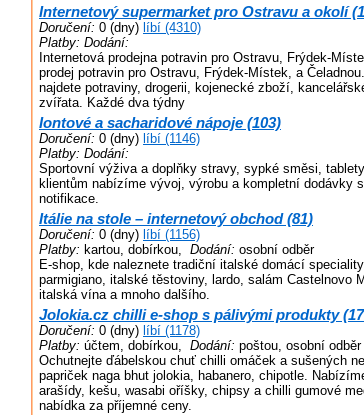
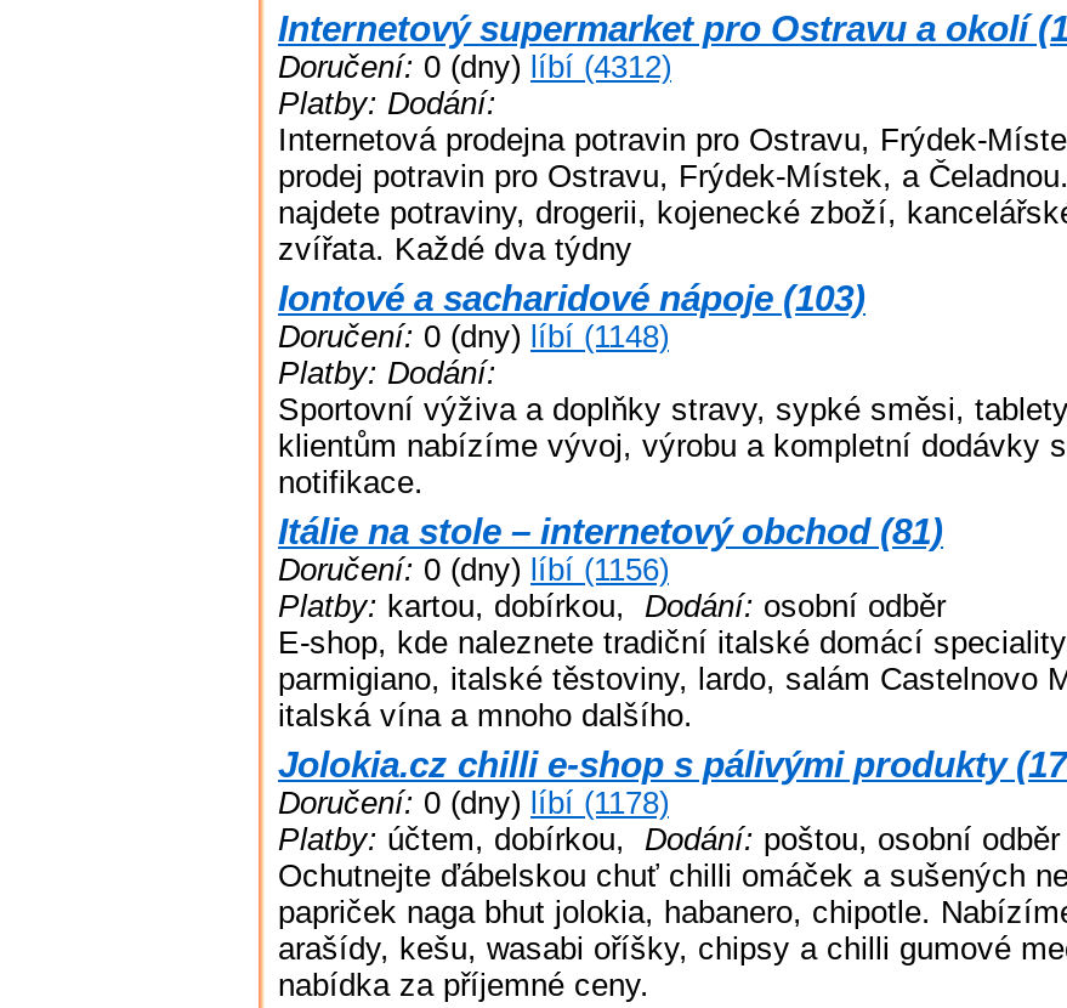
- Doručení: 0 (dny) líbí (4310)
+ Doručení: 0 (dny) líbí (4312)

- Doručení: 0 (dny) líbí (1146)
+ Doručení: 0 (dny) líbí (1148)
